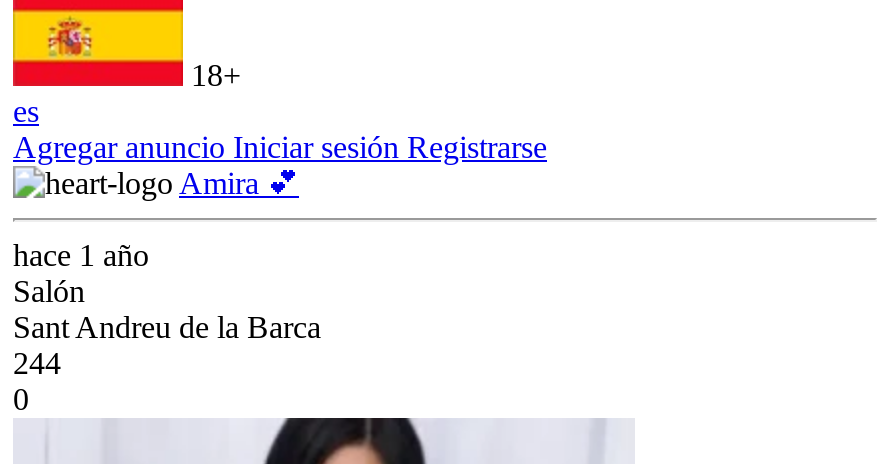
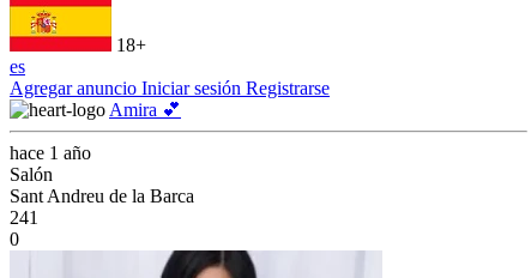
- 244
+ 241
